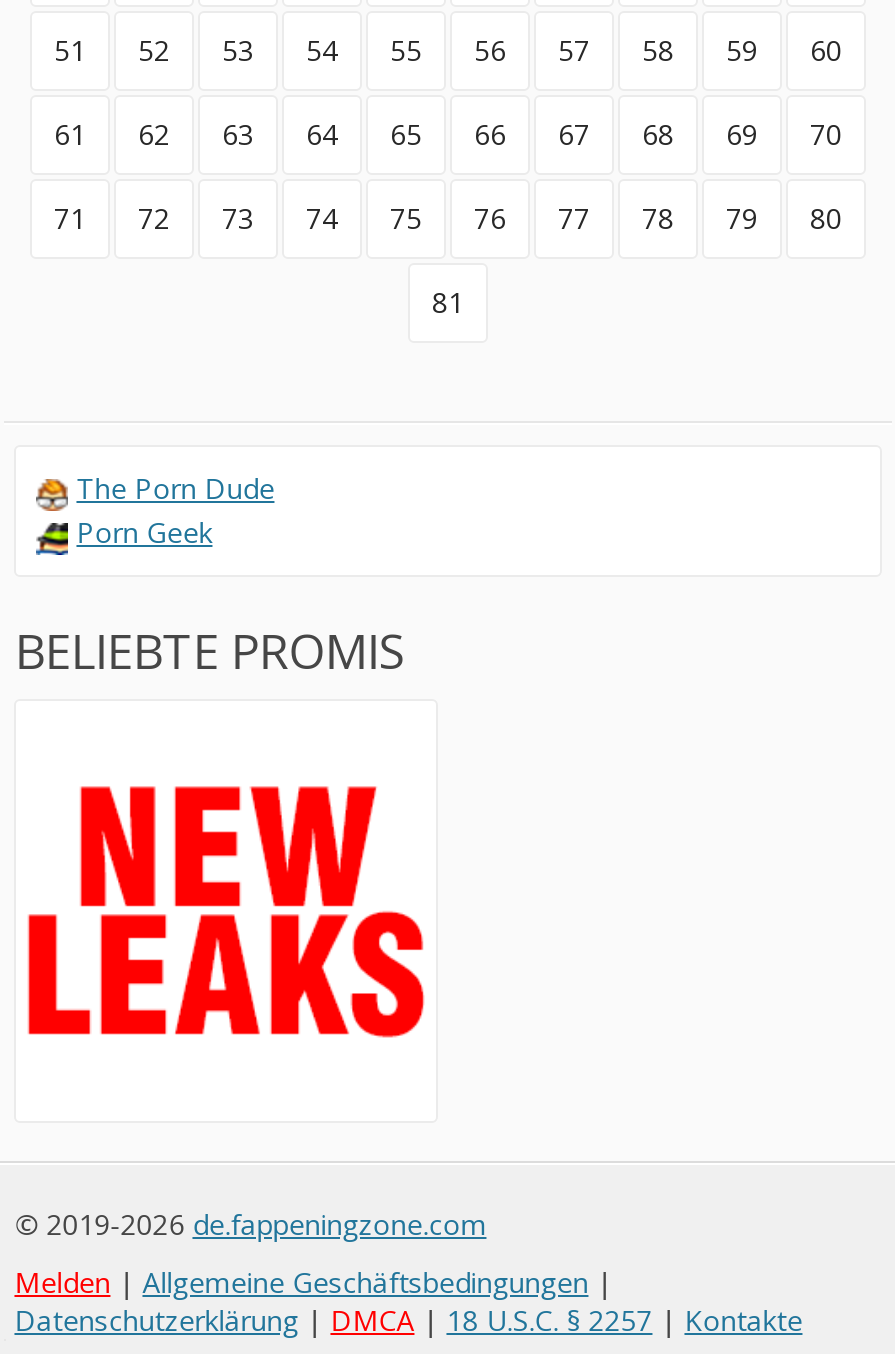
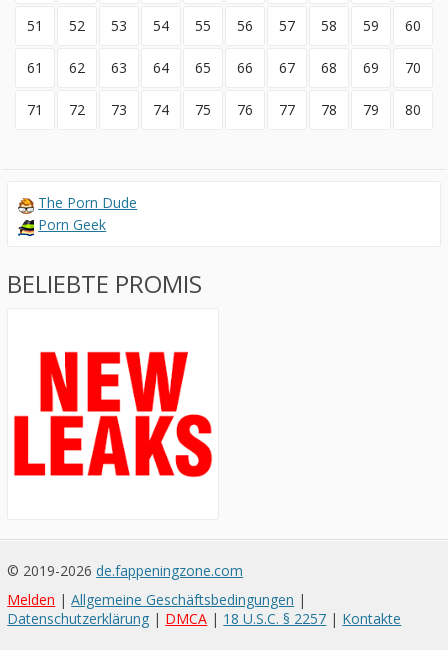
- 81
